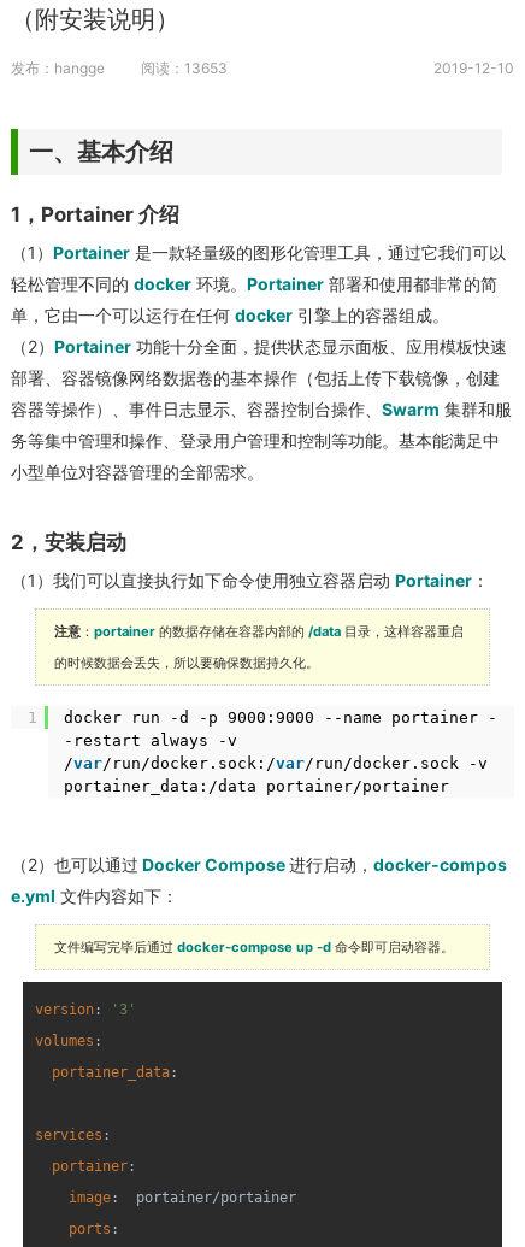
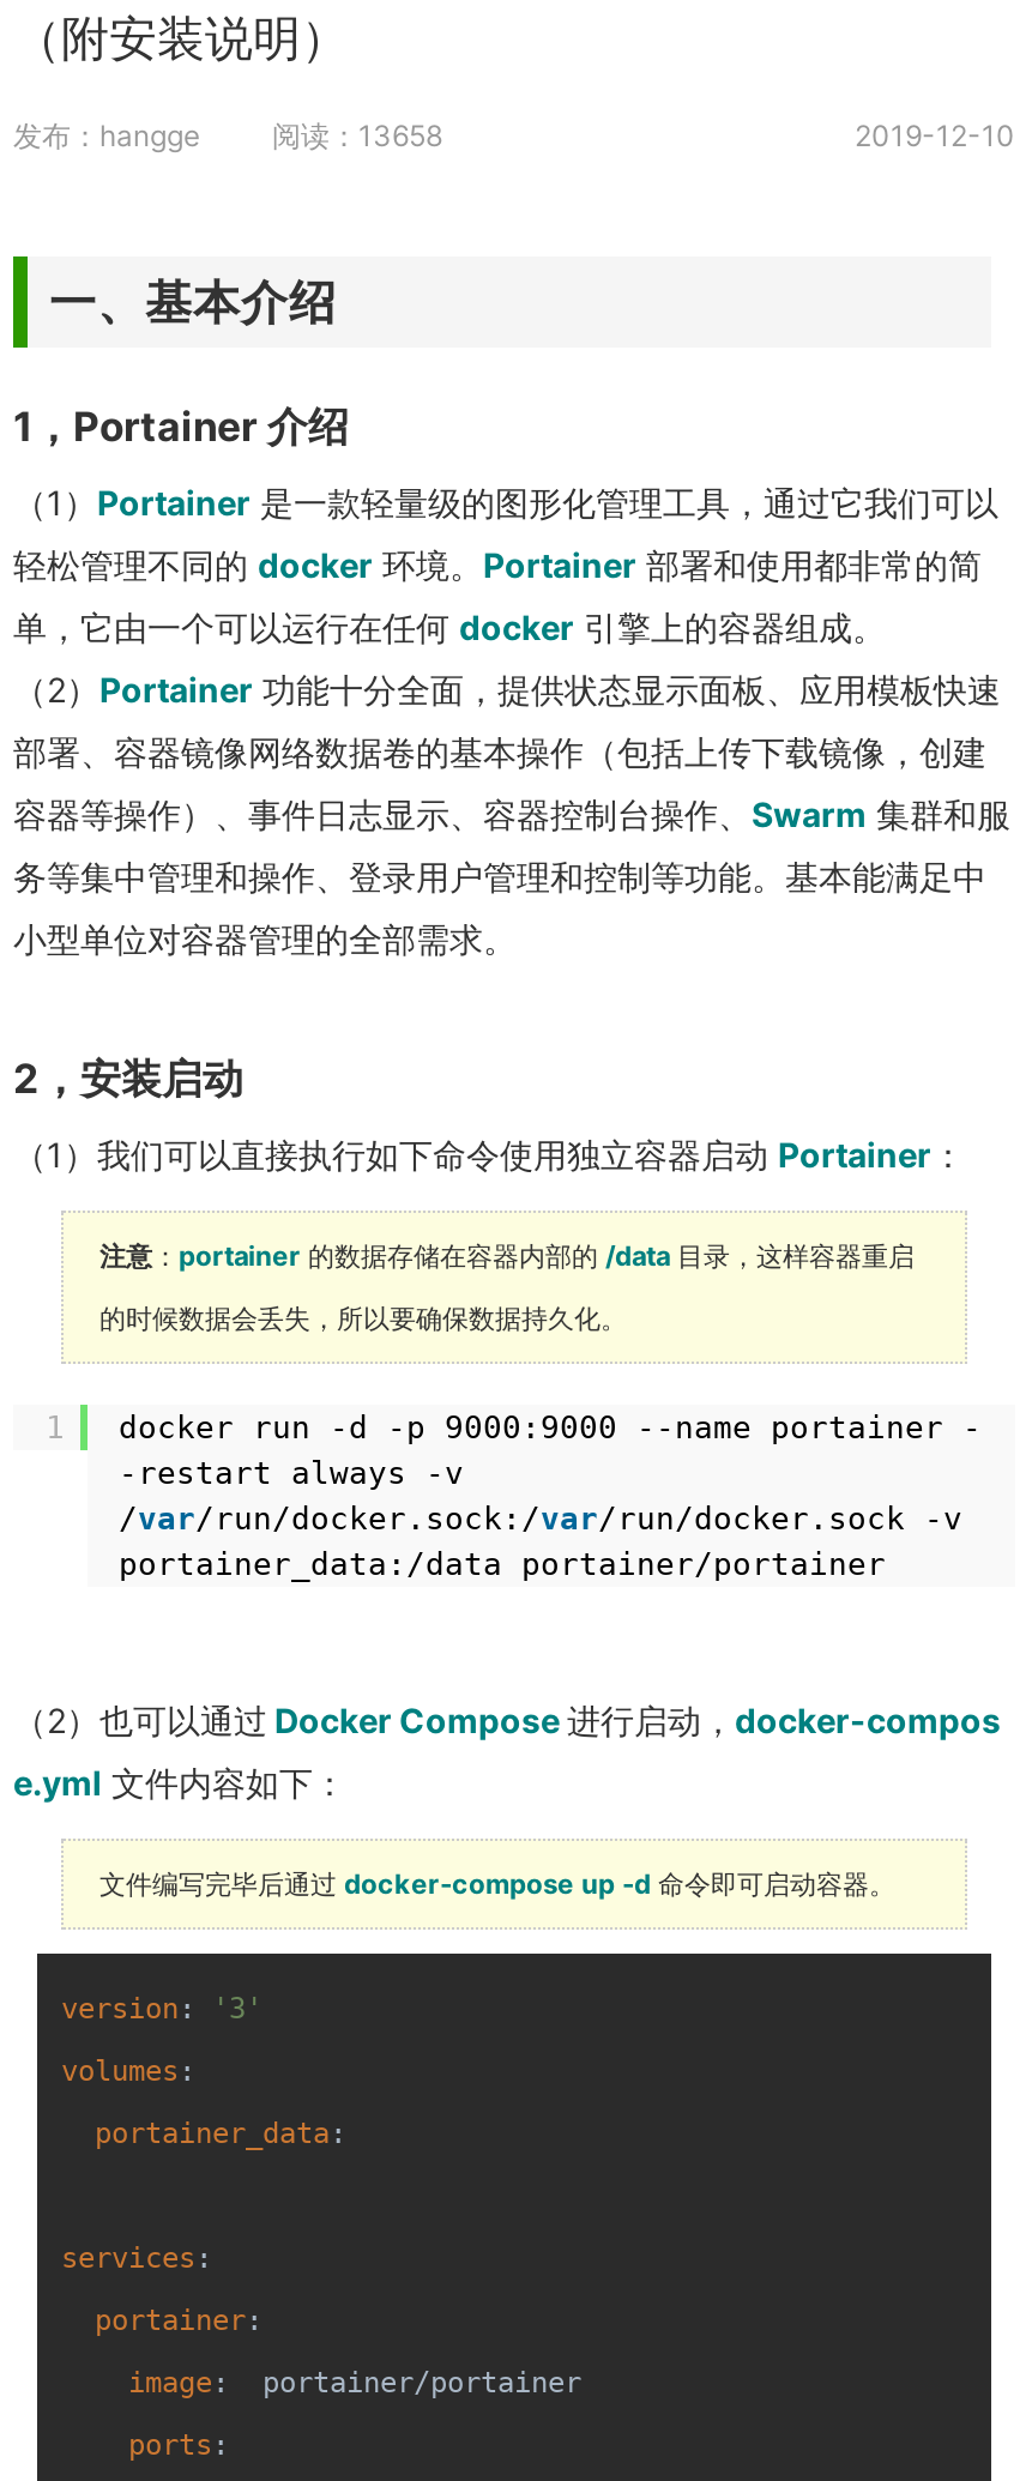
- 发布：hangge 阅读：13653
+ 发布：hangge 阅读：13658
